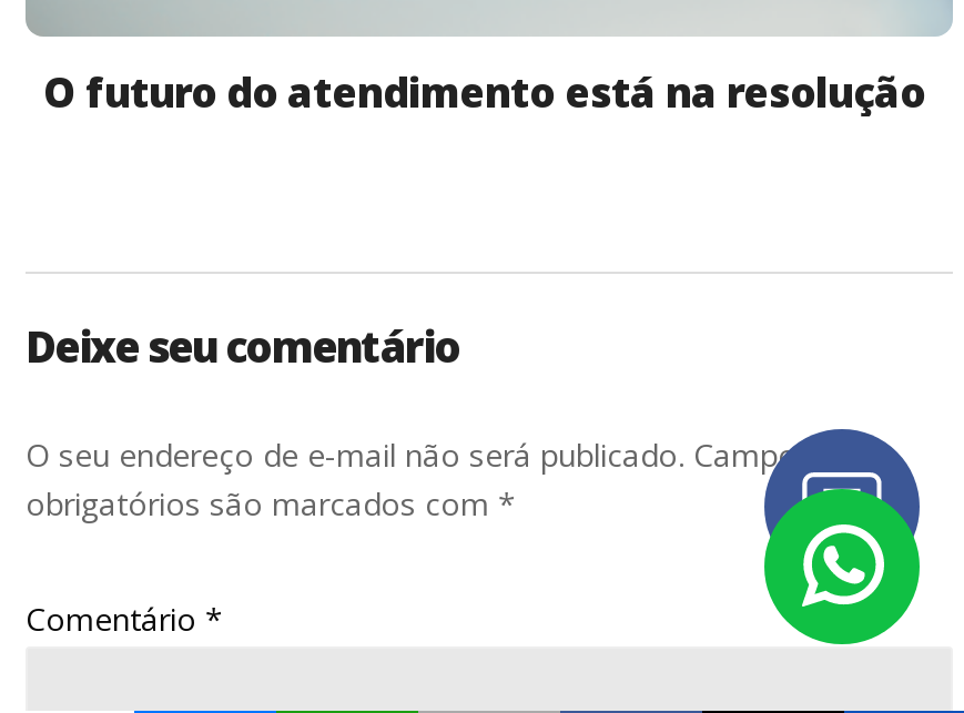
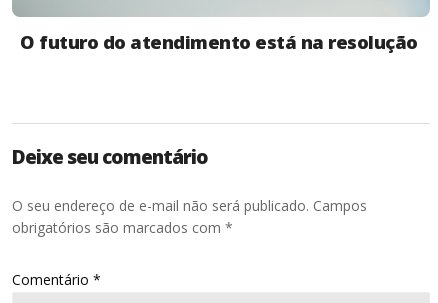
- [image]
